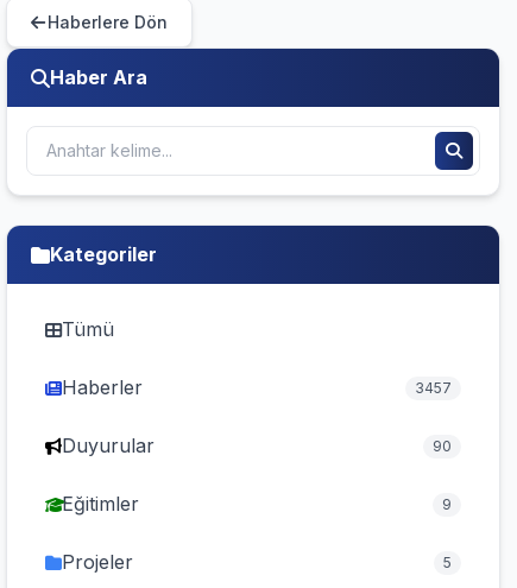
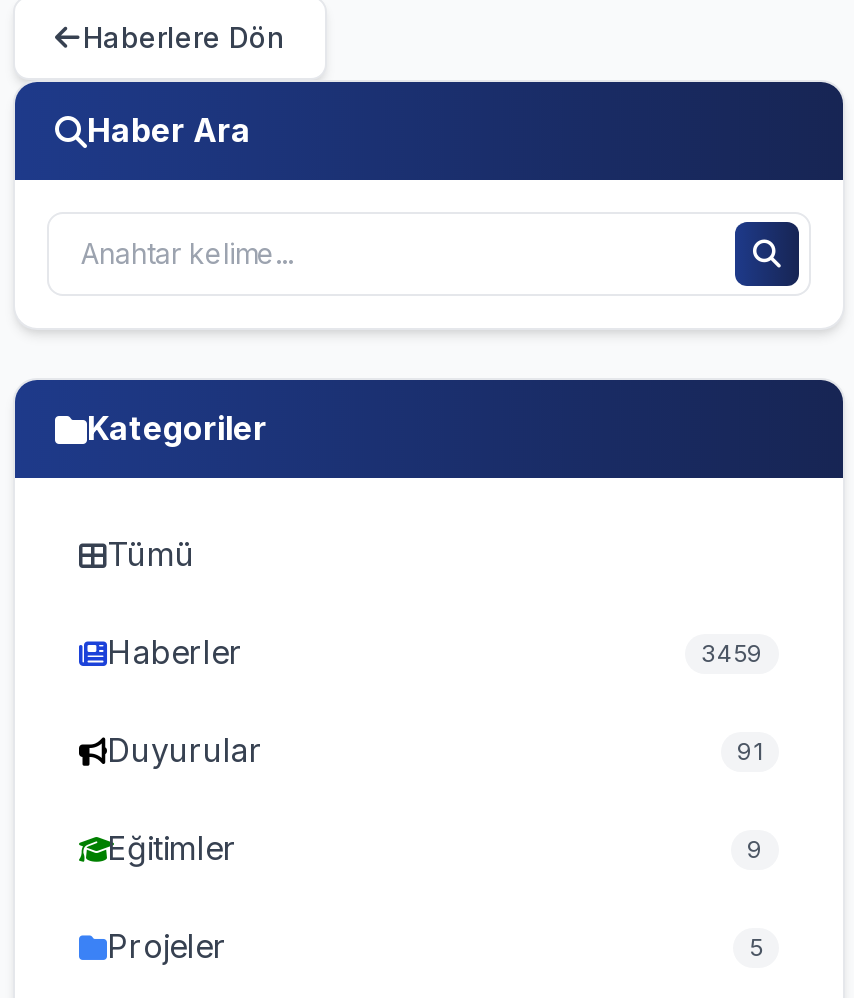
- 3457
+ 3459

- 90
+ 91
